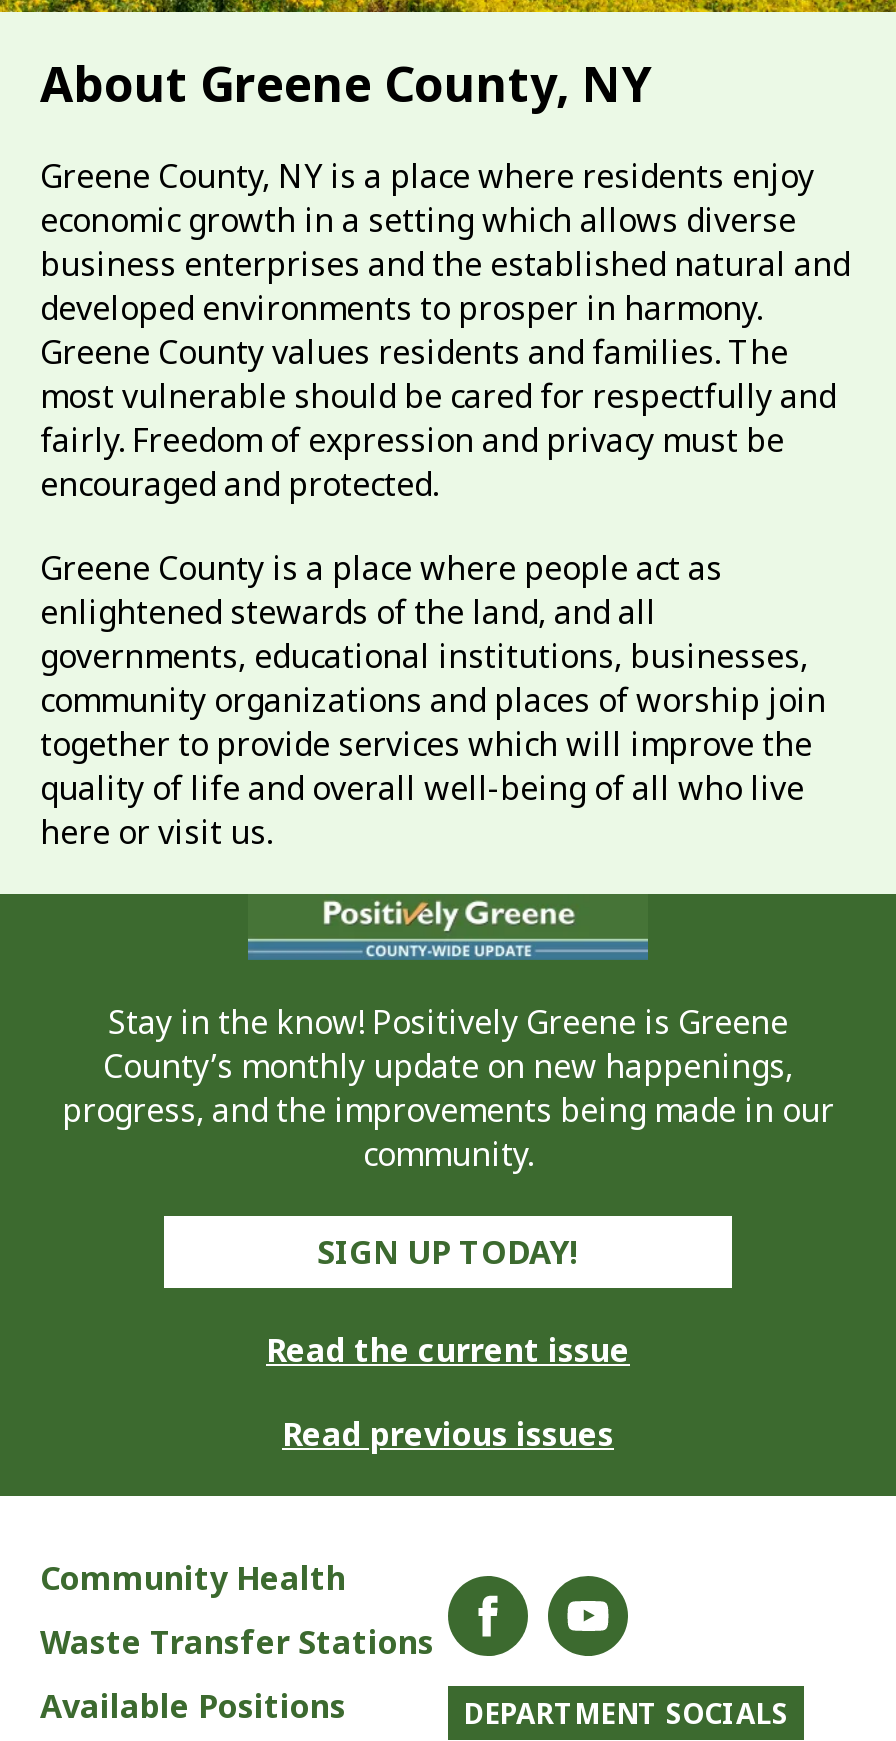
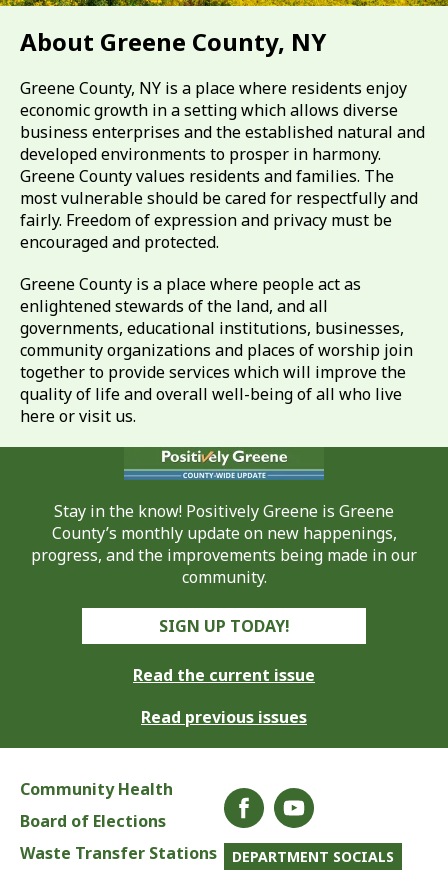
+ Board of Elections

moved down: Waste Transfer Stations

- Available Positions
